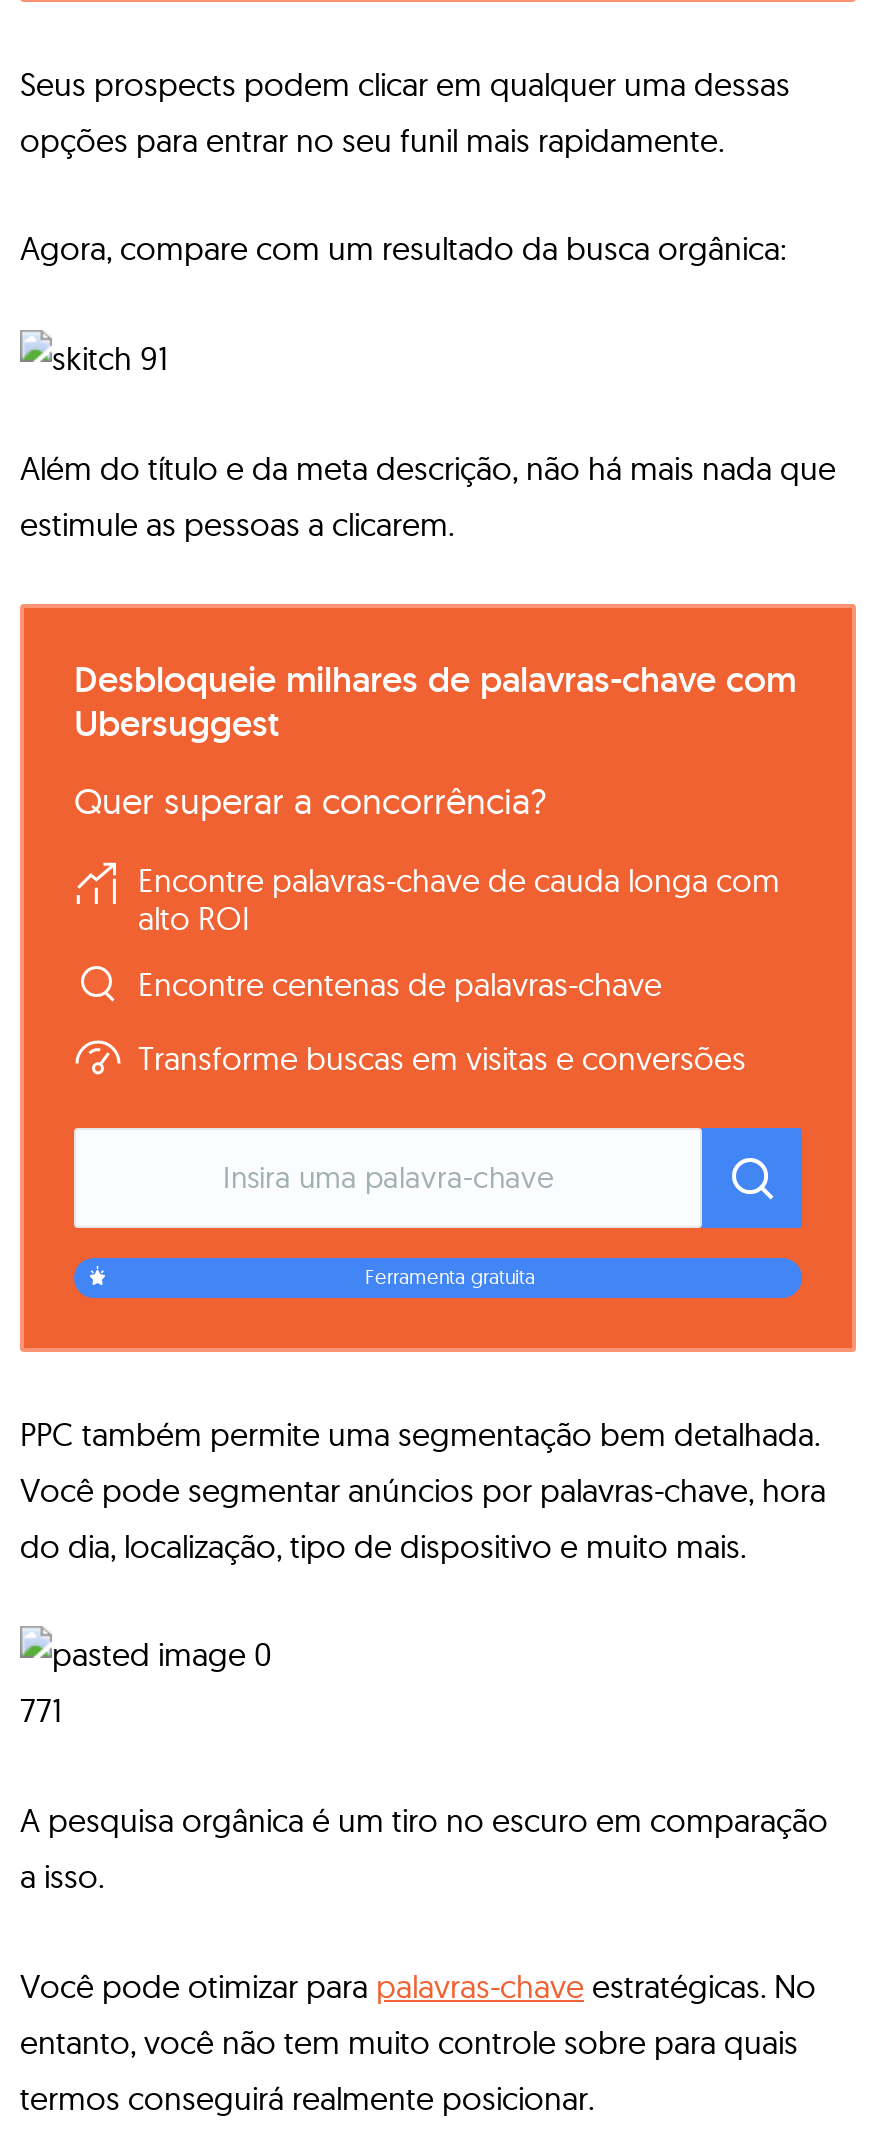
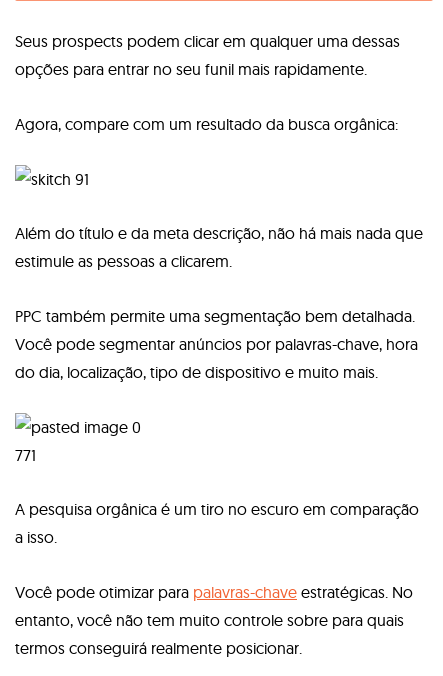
- [image]
- Desbloqueie milhares de palavras-chave com
- Ubersuggest
- Quer superar a concorrência?
- Encontre palavras-chave de cauda longa com
- alto ROI
- Encontre centenas de palavras-chave
- Transforme buscas em visitas e conversões

- Ferramenta gratuita
